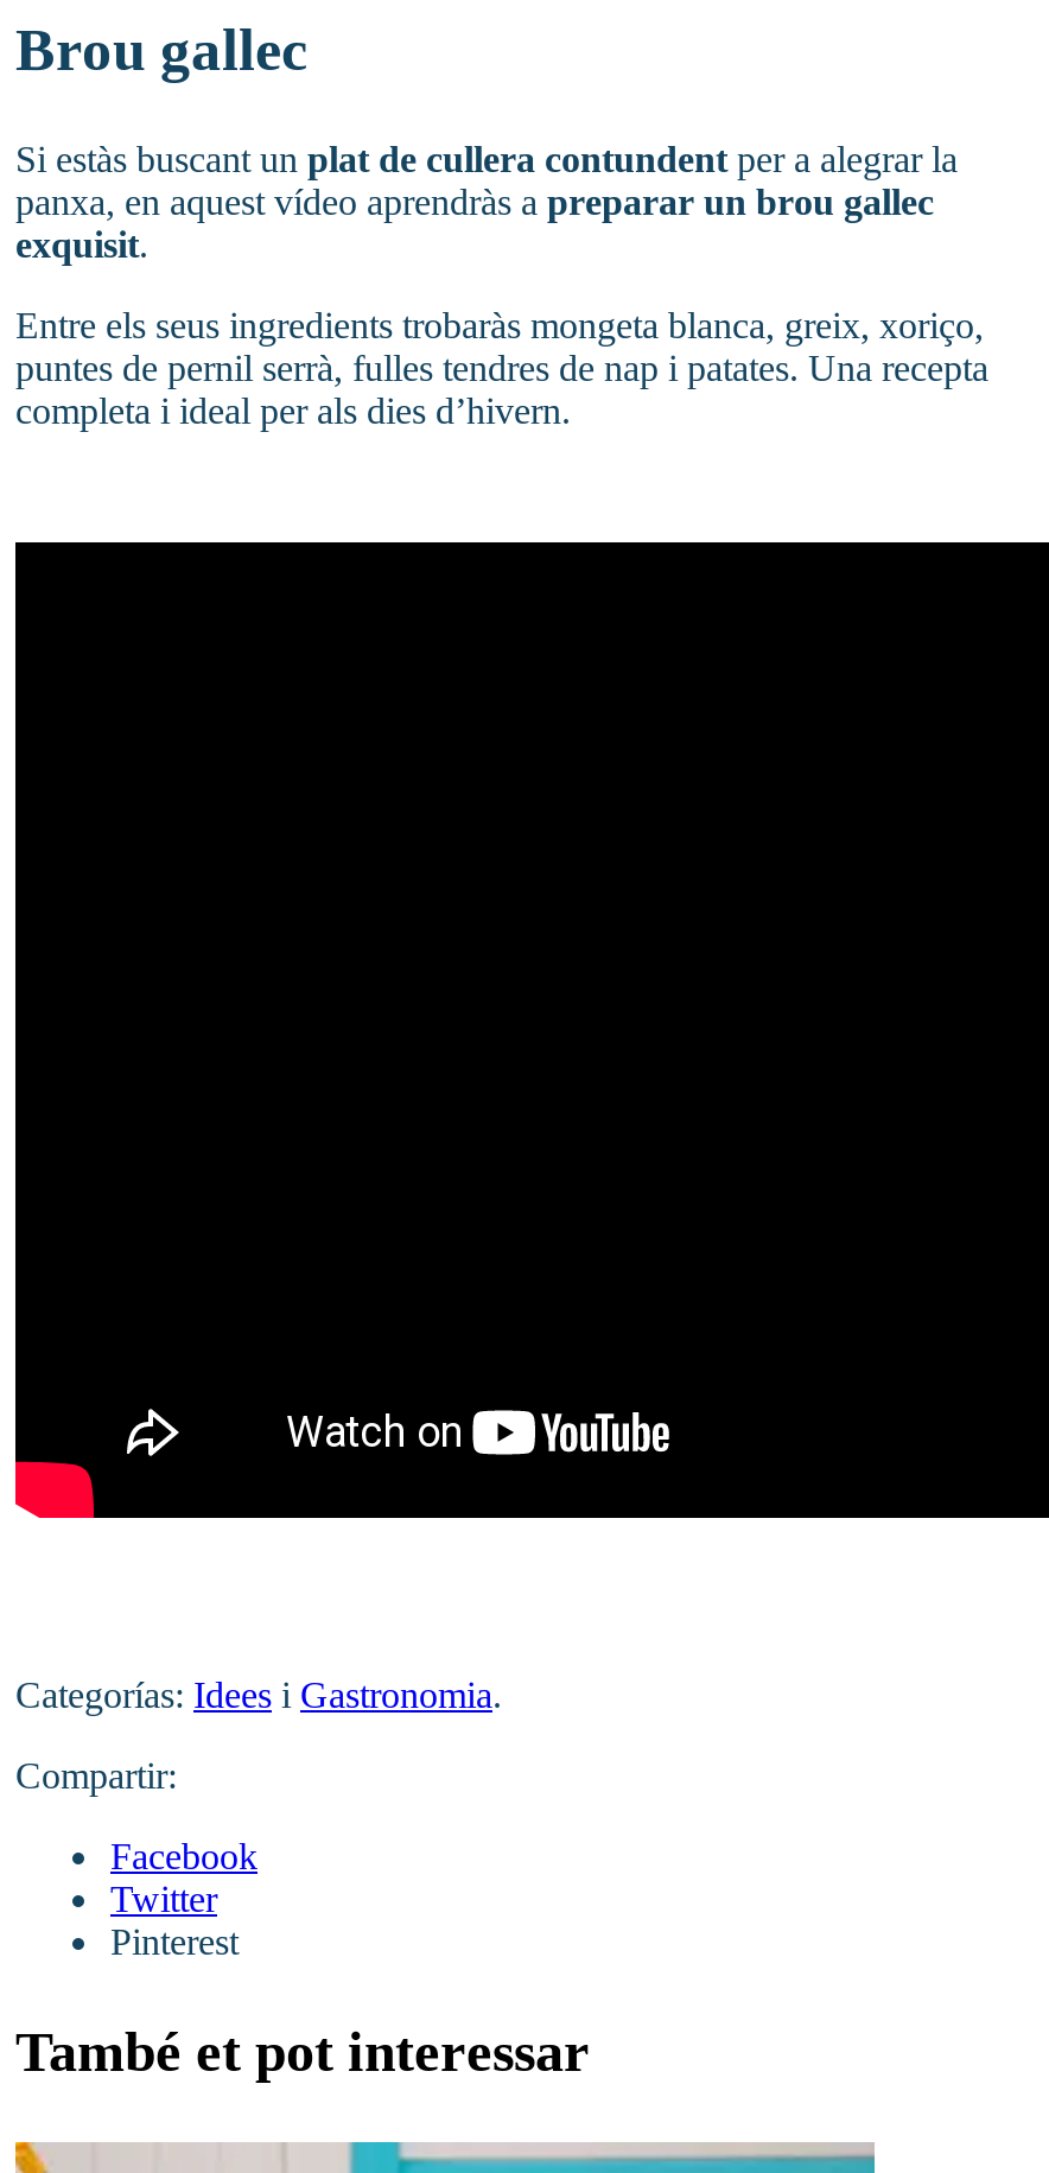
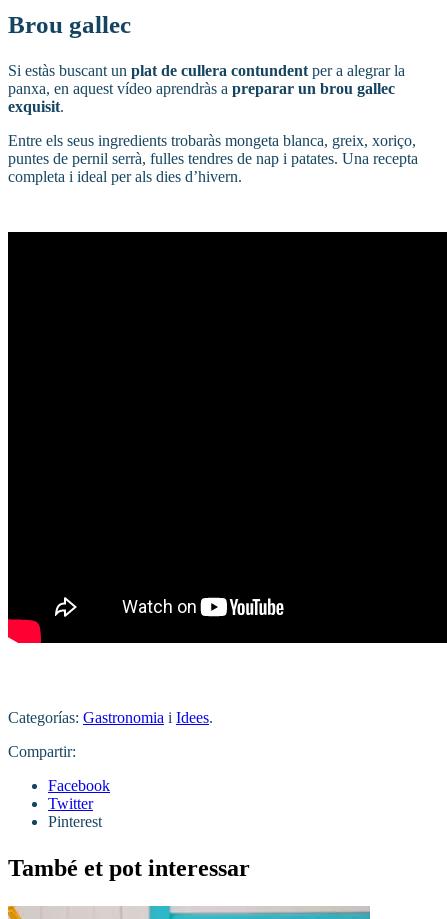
- Categorías: Idees i Gastronomia.
+ Categorías: Gastronomia i Idees.
